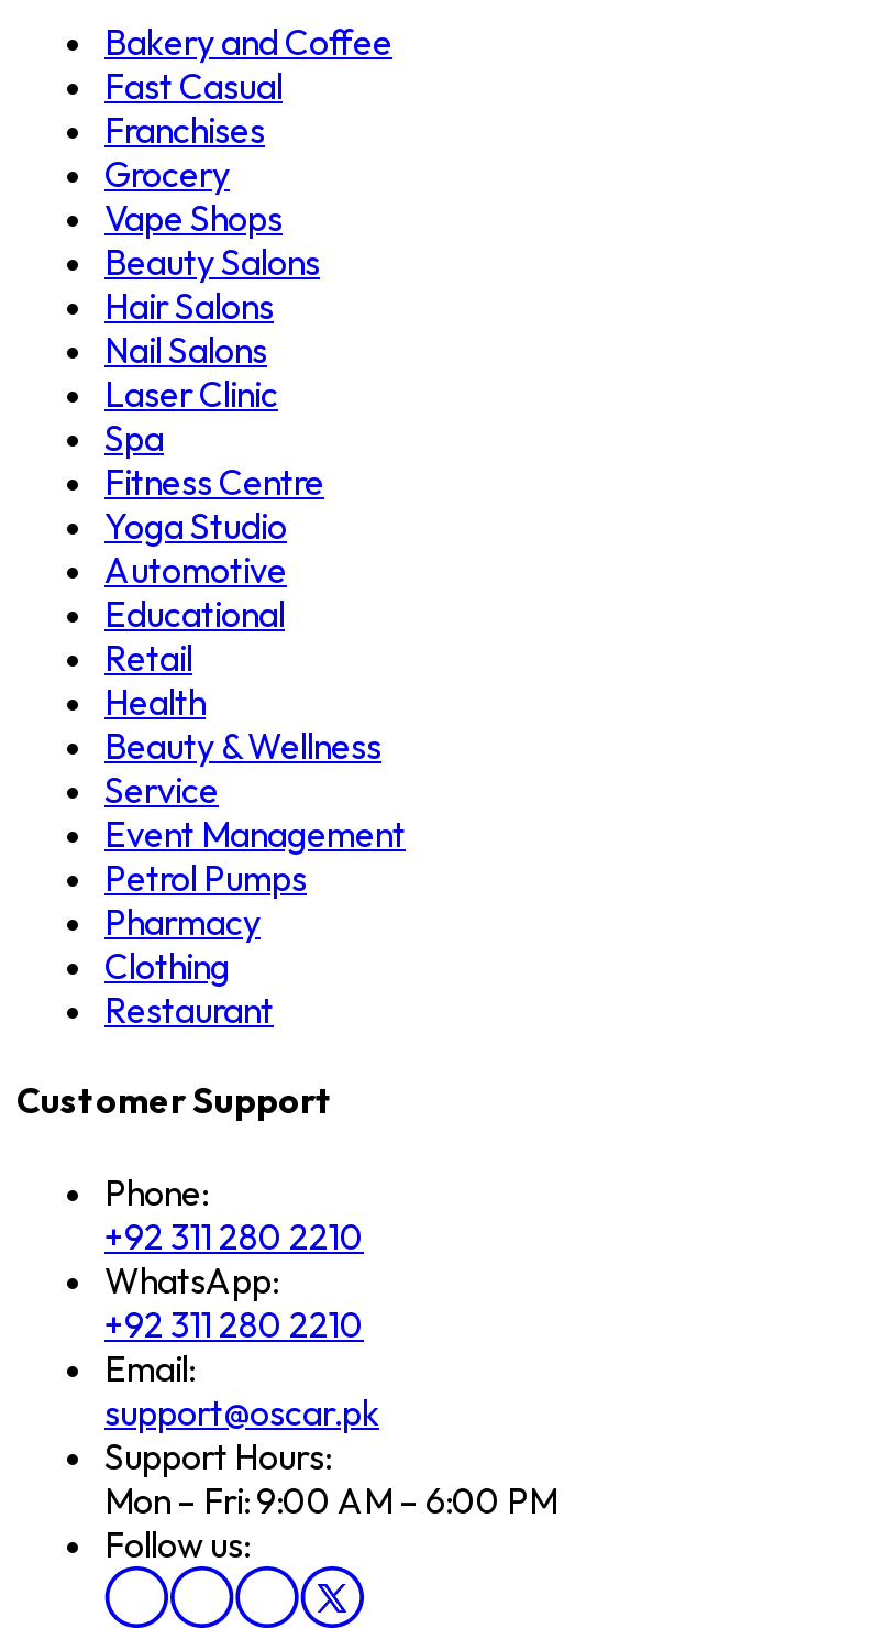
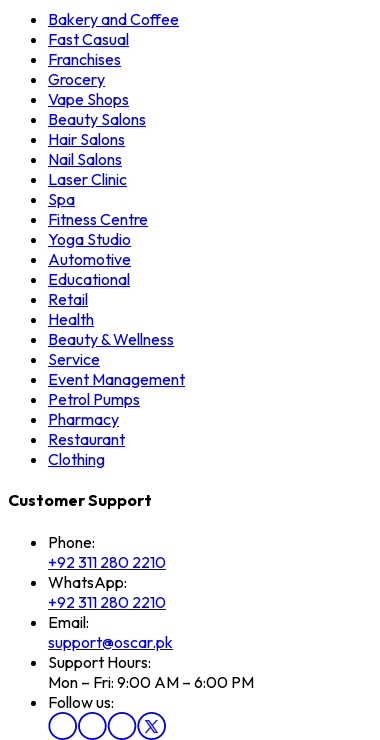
moved down: Clothing

moved up: Restaurant
